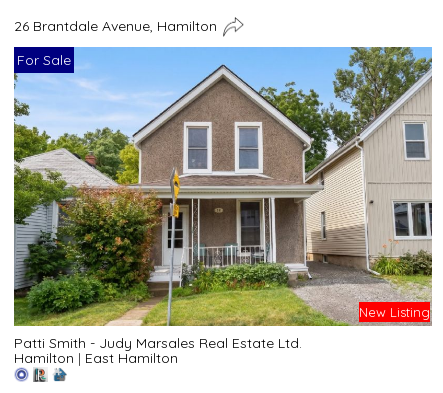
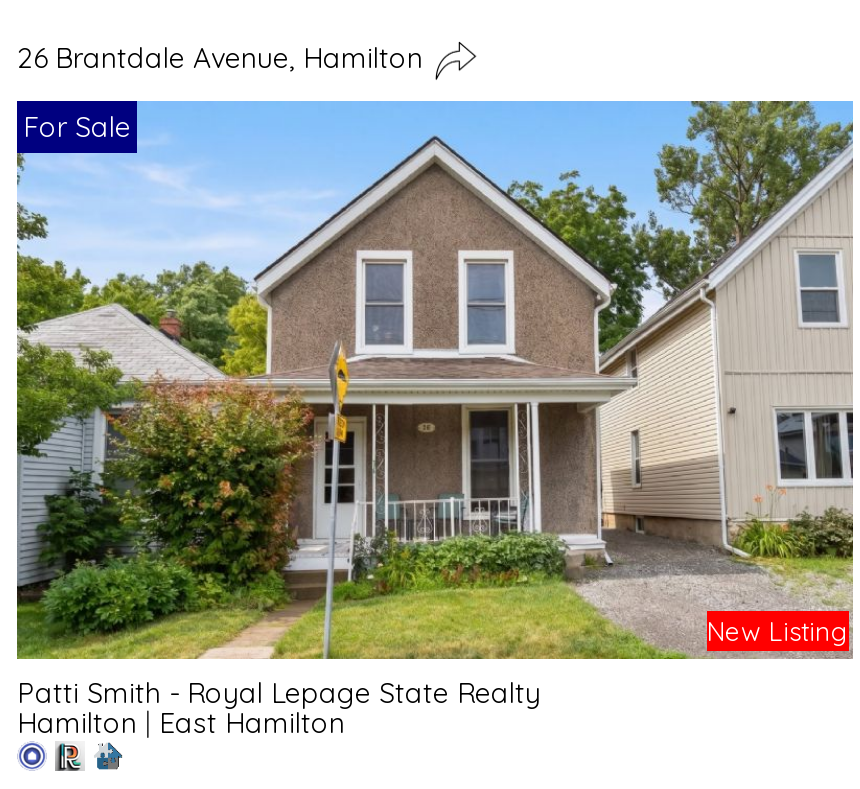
- Patti Smith - Judy Marsales Real Estate Ltd.
+ Patti Smith - Royal Lepage State Realty
